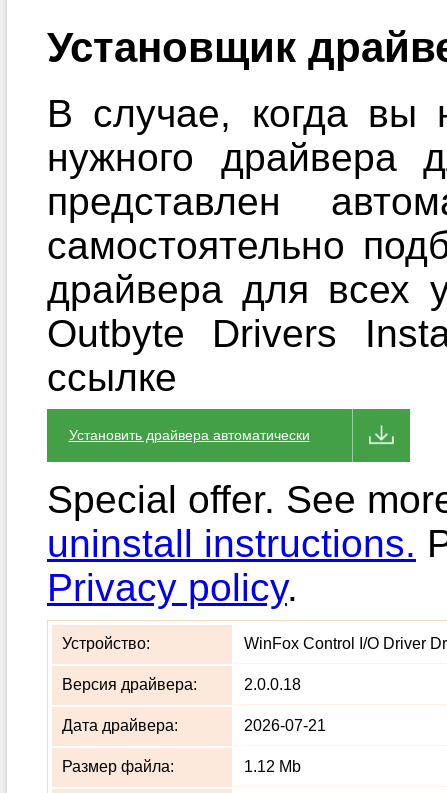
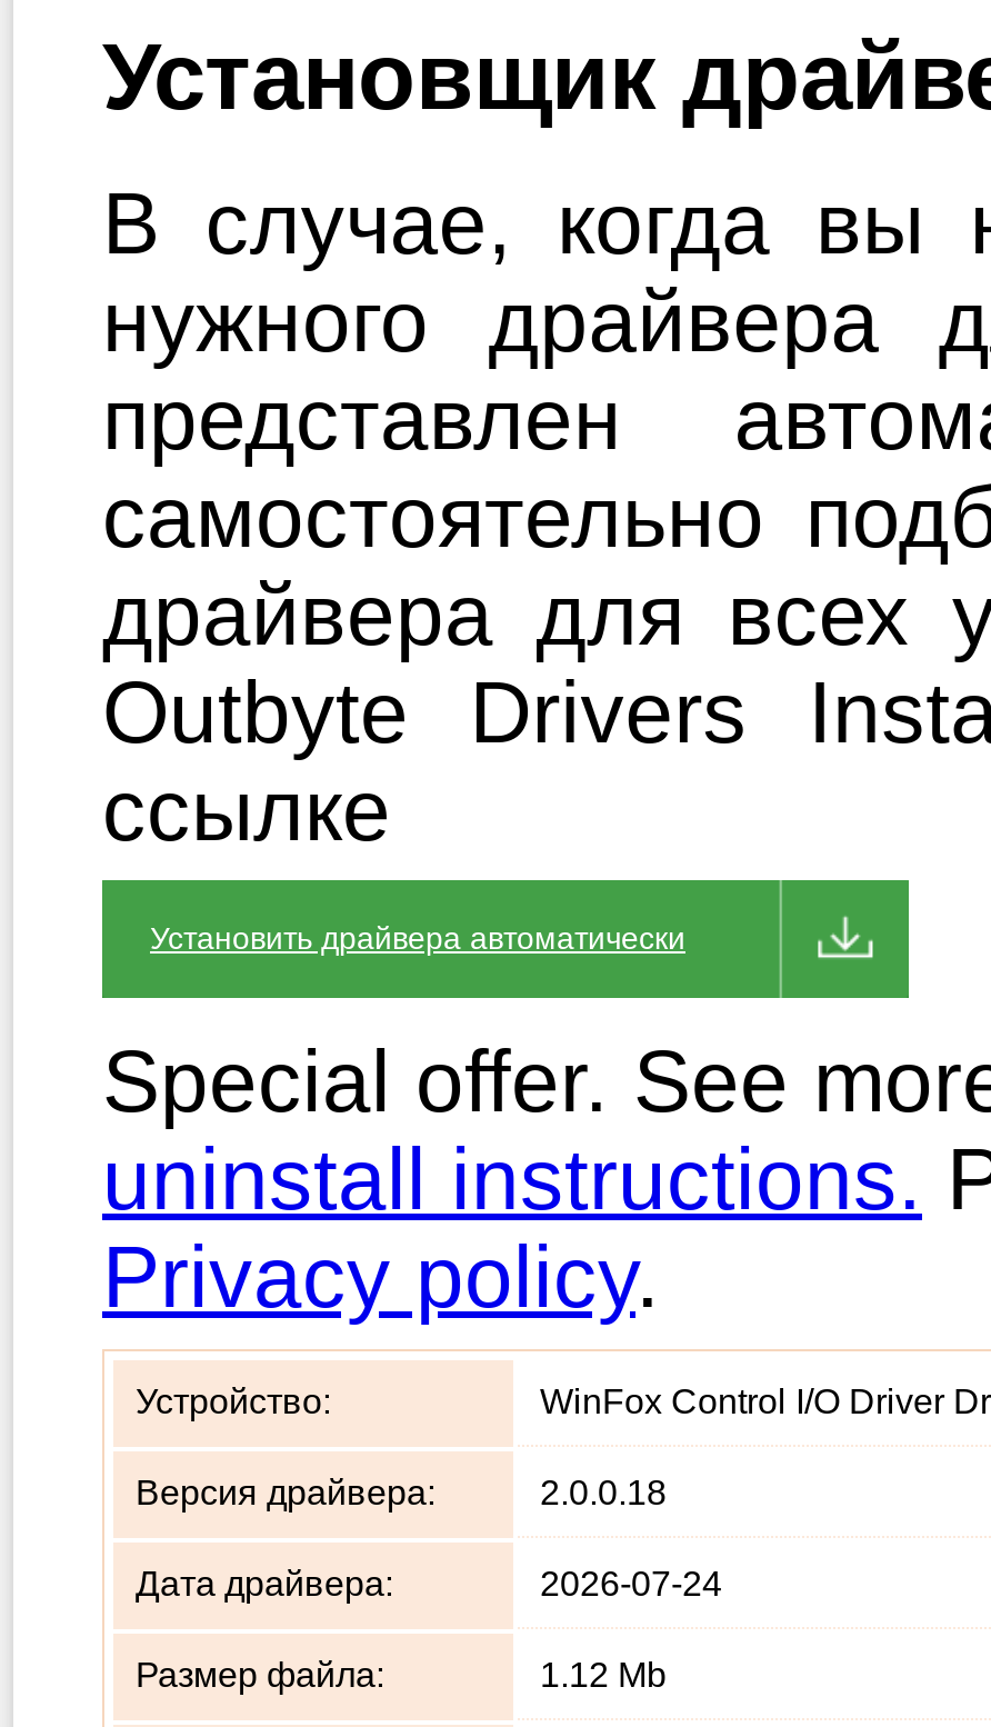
- 2026-07-21
+ 2026-07-24
